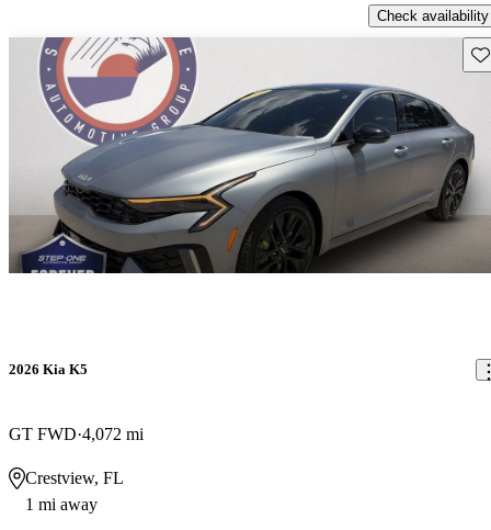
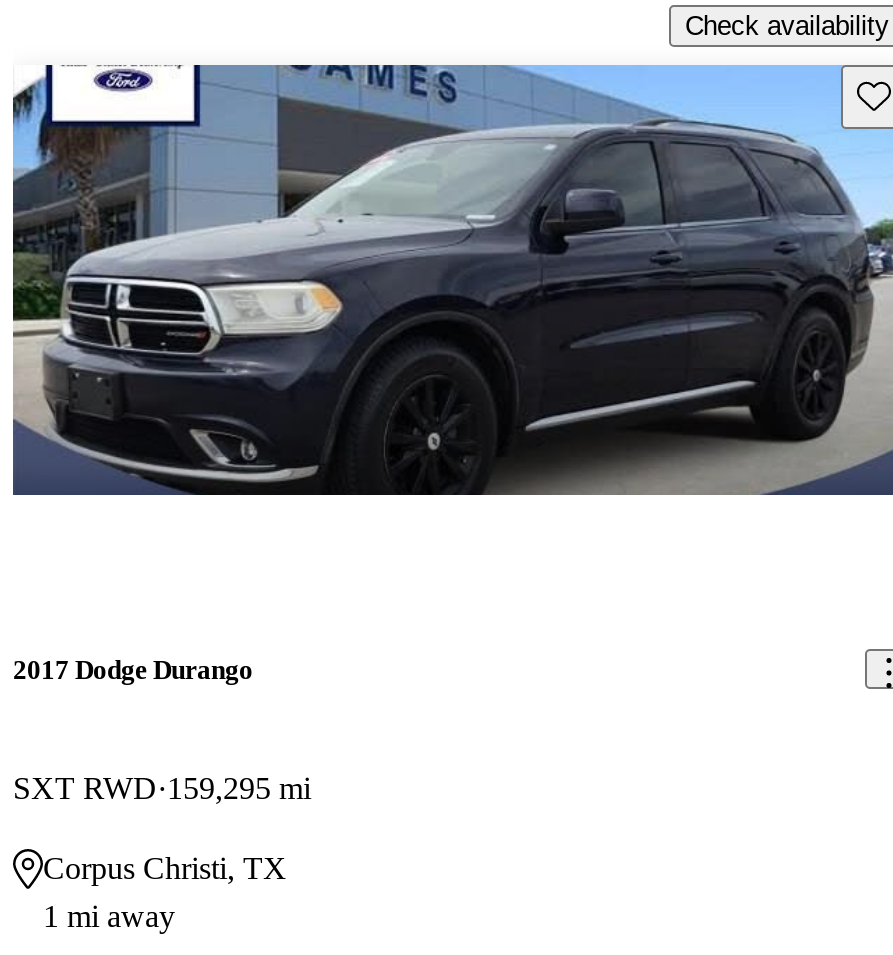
- [image]
+ [image]

- 2026 Kia K5
+ 2017 Dodge Durango

- GT FWD 4,072 mi
+ SXT RWD 159,295 mi

- Crestview, FL
+ Corpus Christi, TX
